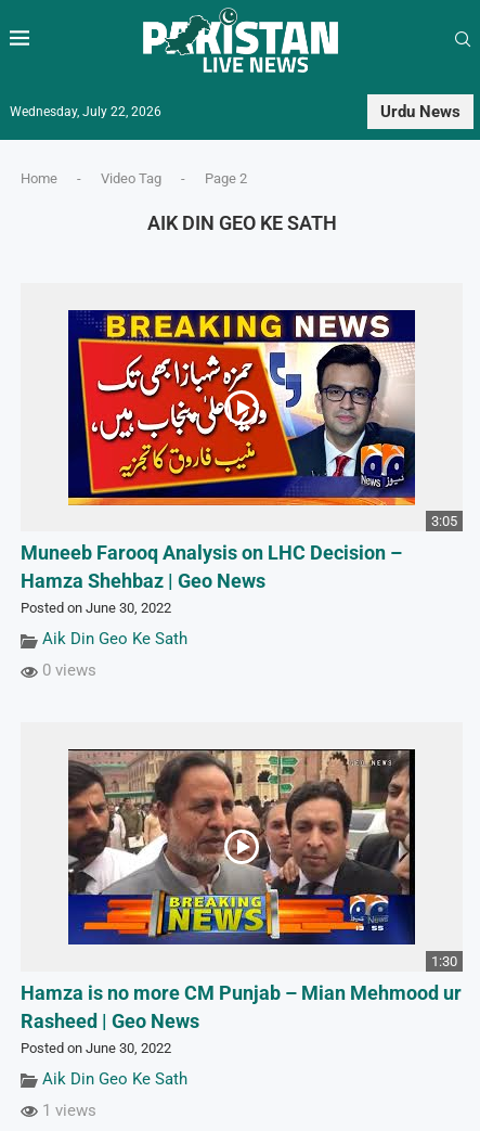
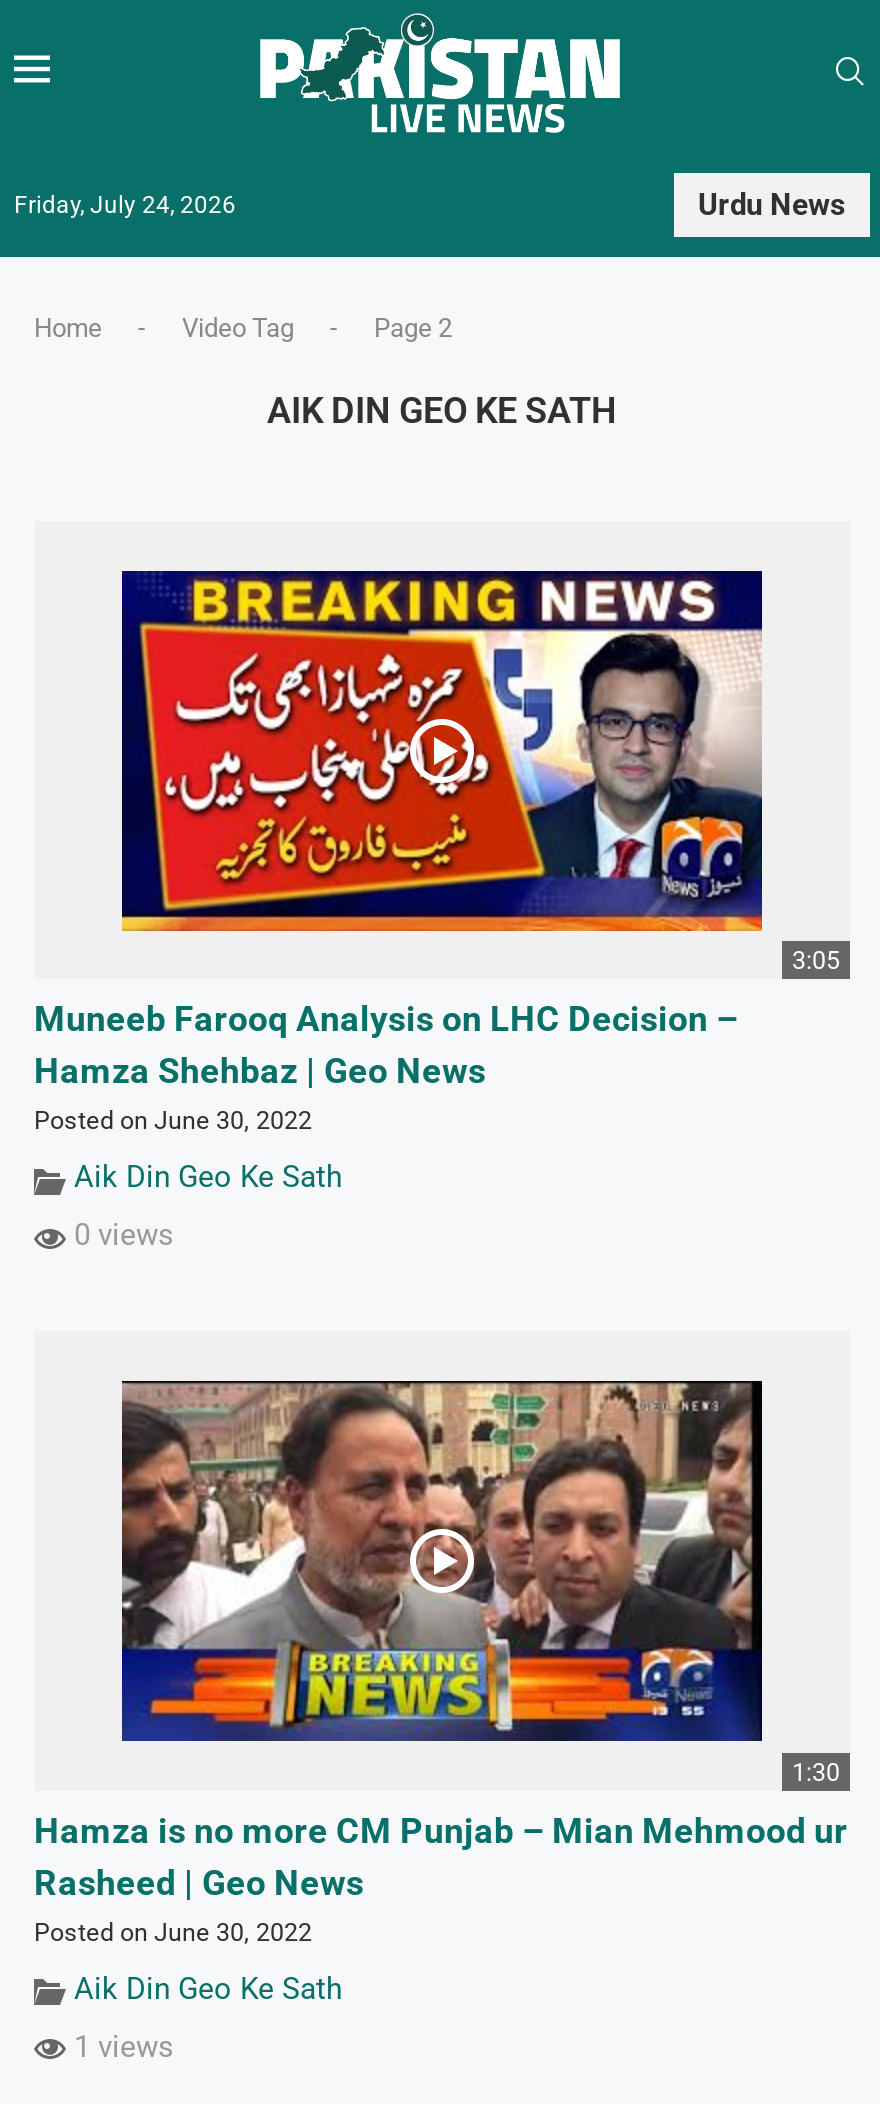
- Wednesday, July 22, 2026
+ Friday, July 24, 2026
